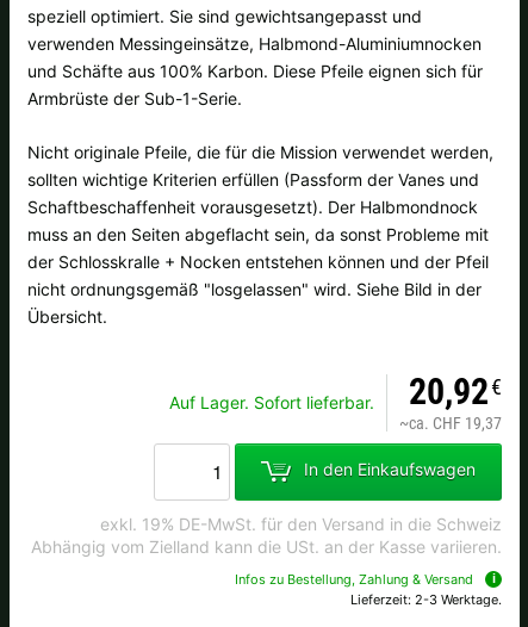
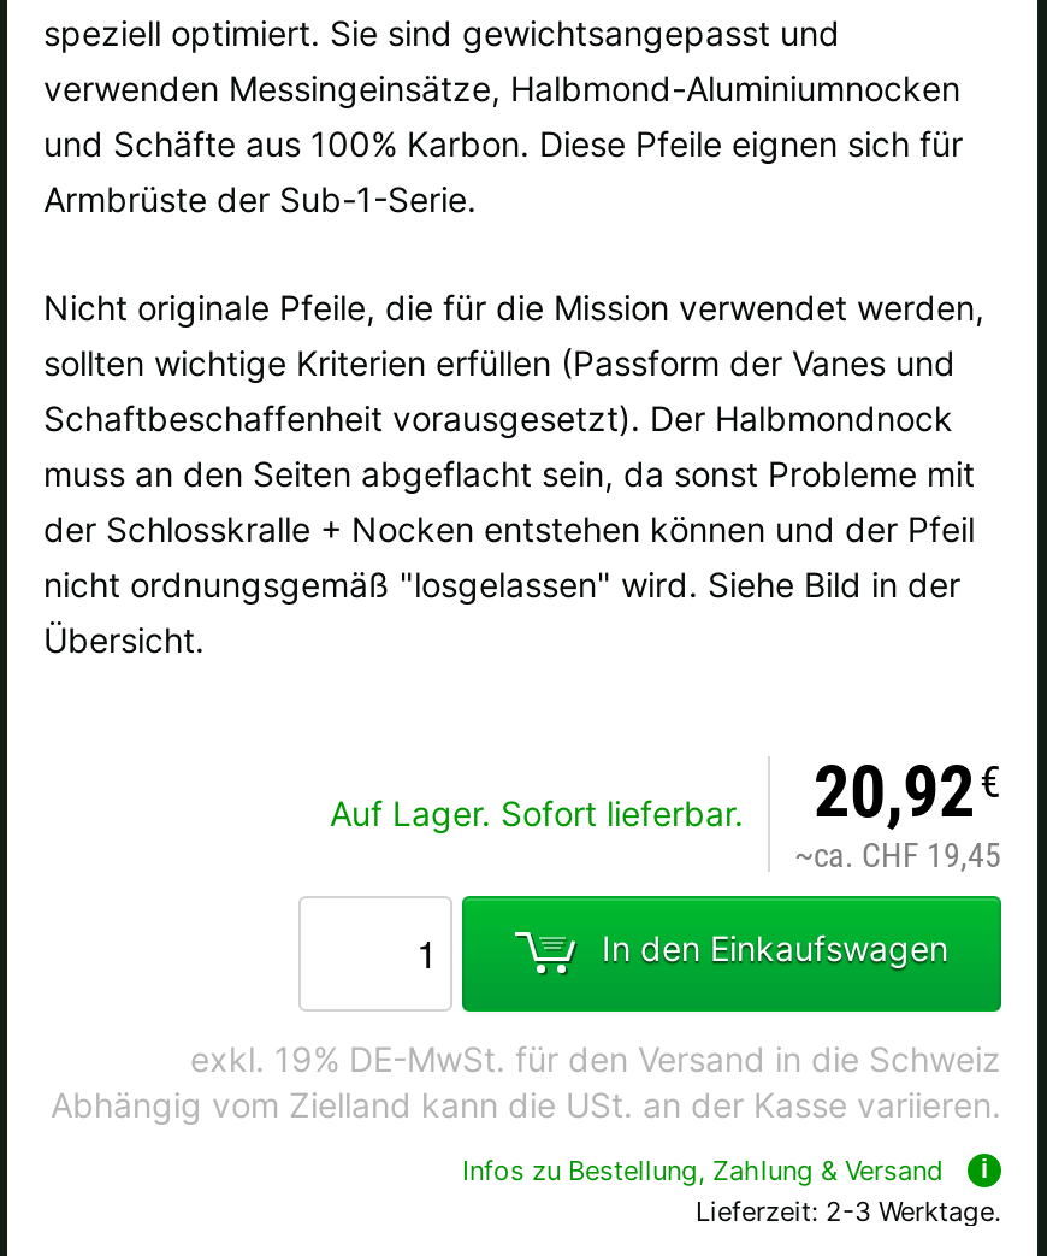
- ~ca. CHF 19,37
+ ~ca. CHF 19,45
